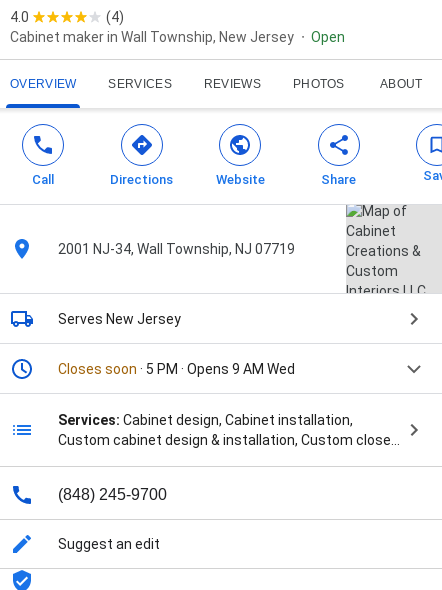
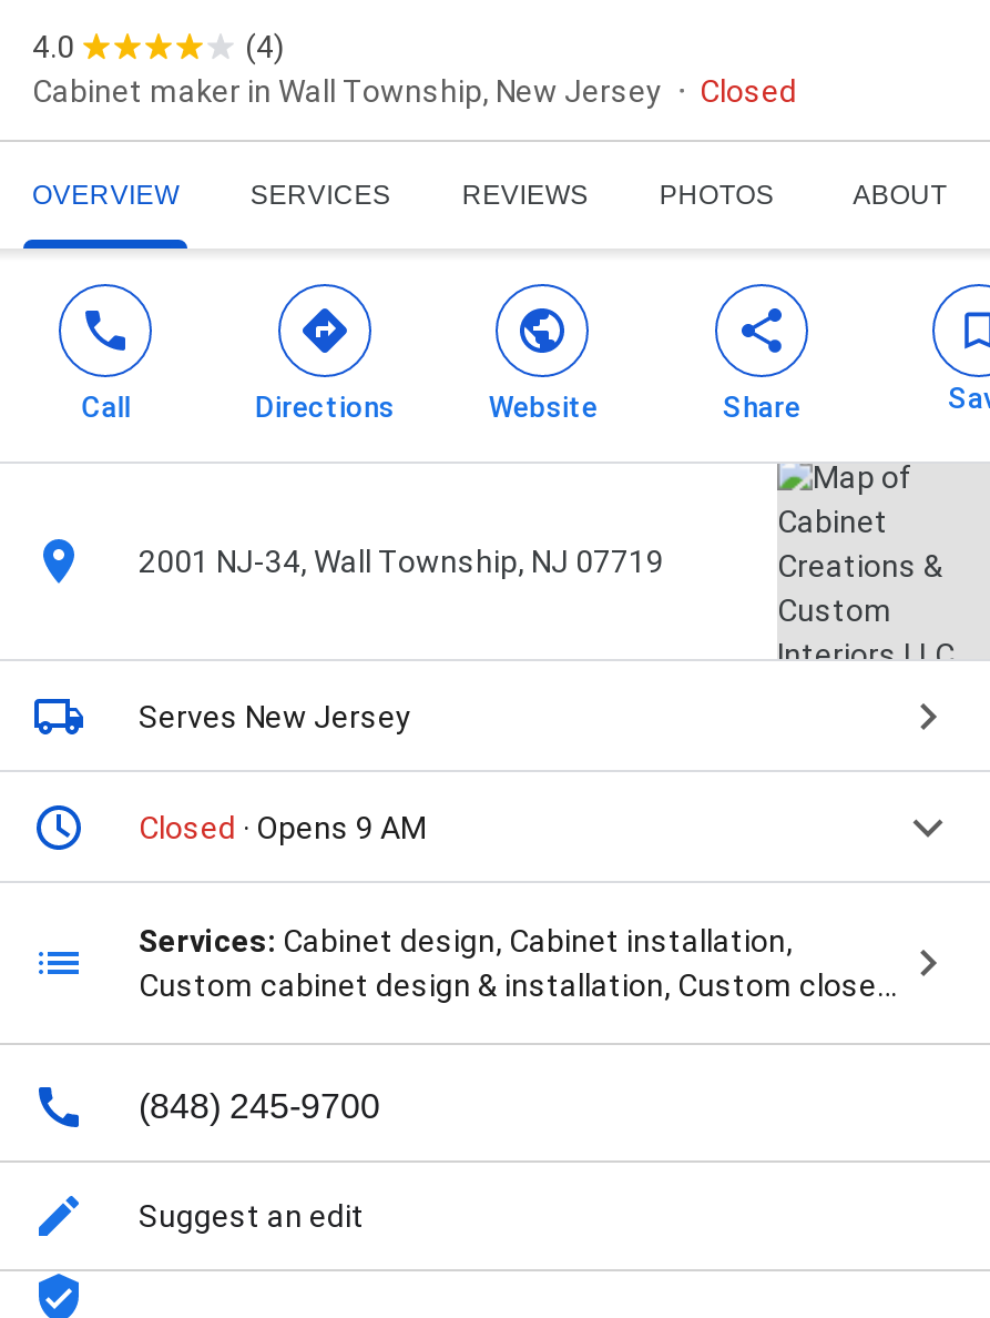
- Open
+ Closed

- Closes soon · 5 PM · Opens 9 AM Wed
+ Closed · Opens 9 AM
